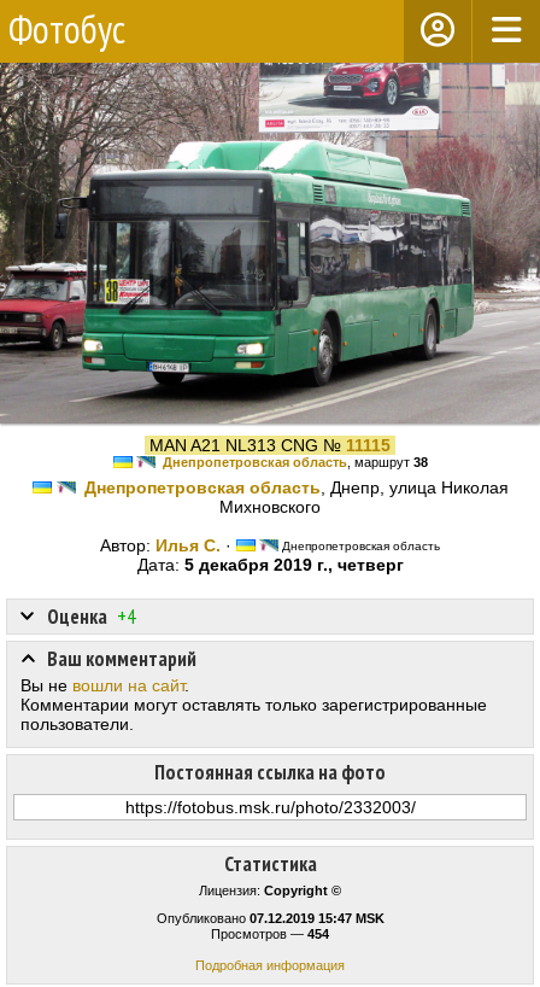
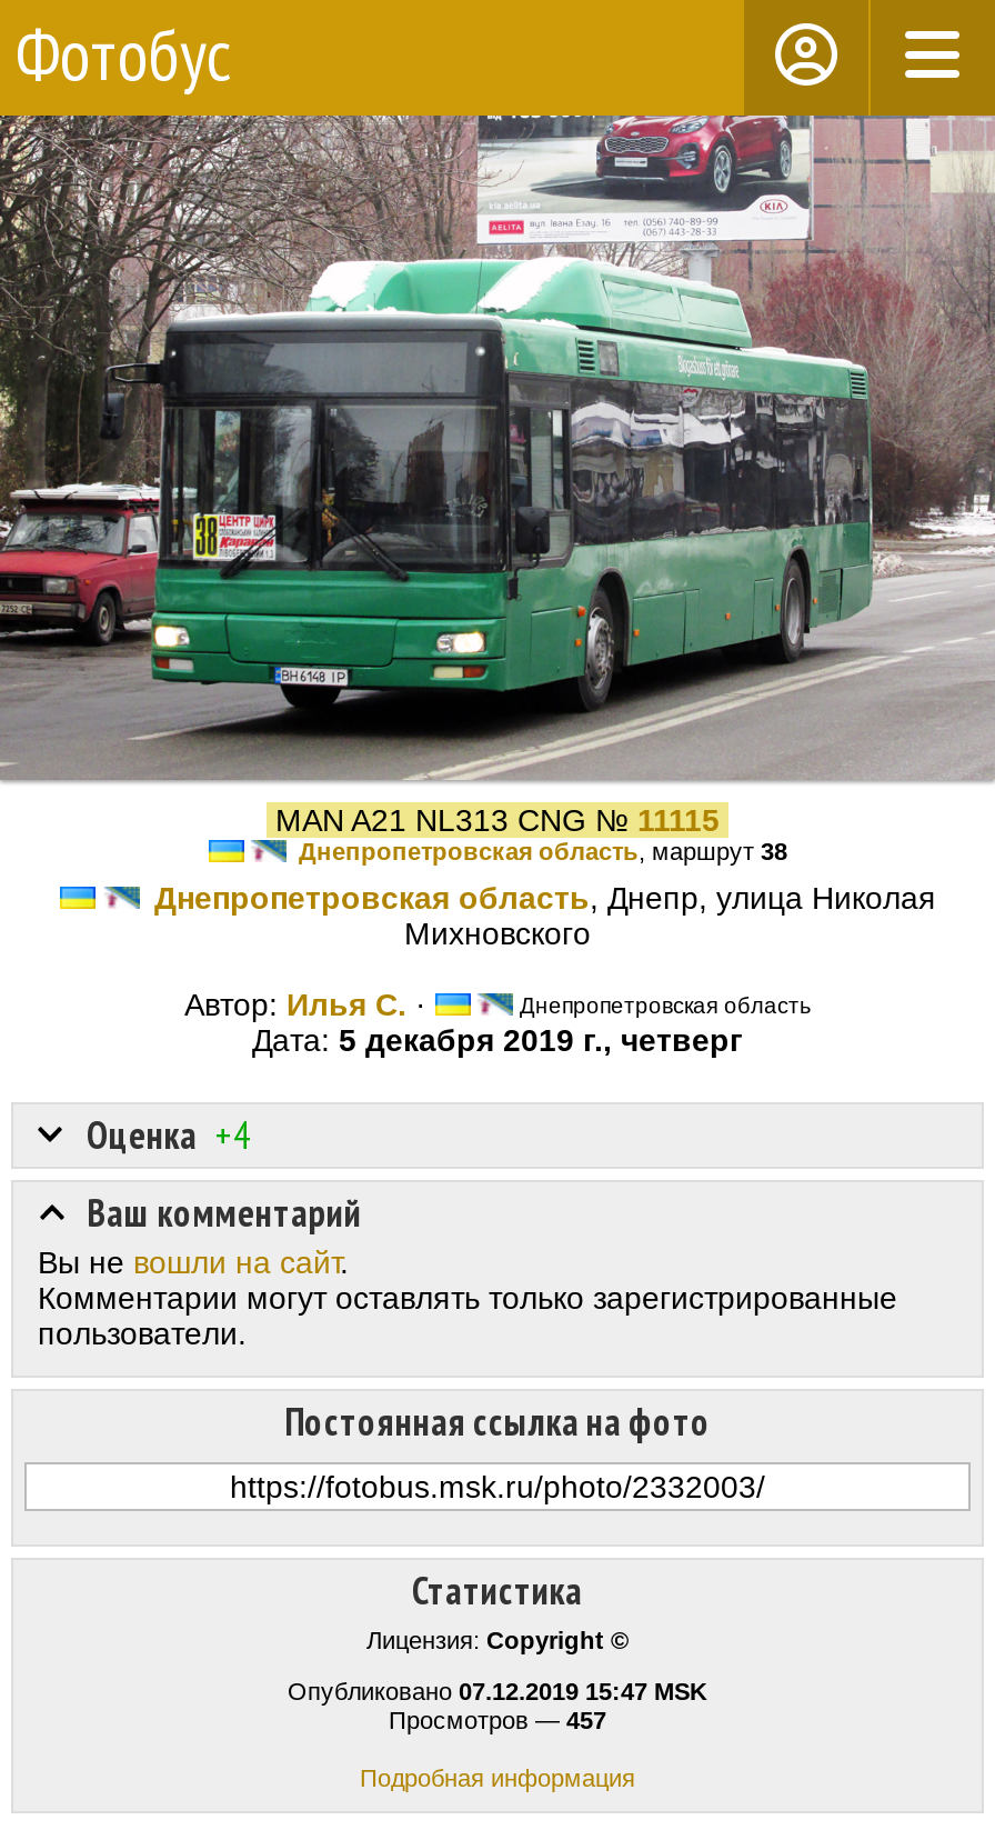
- Просмотров — 454
+ Просмотров — 457
